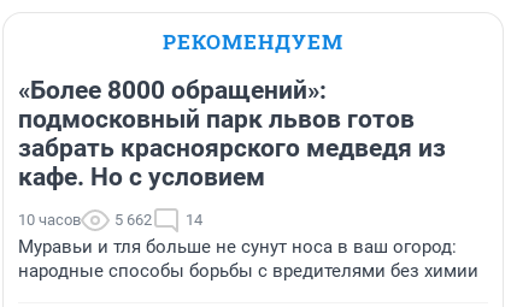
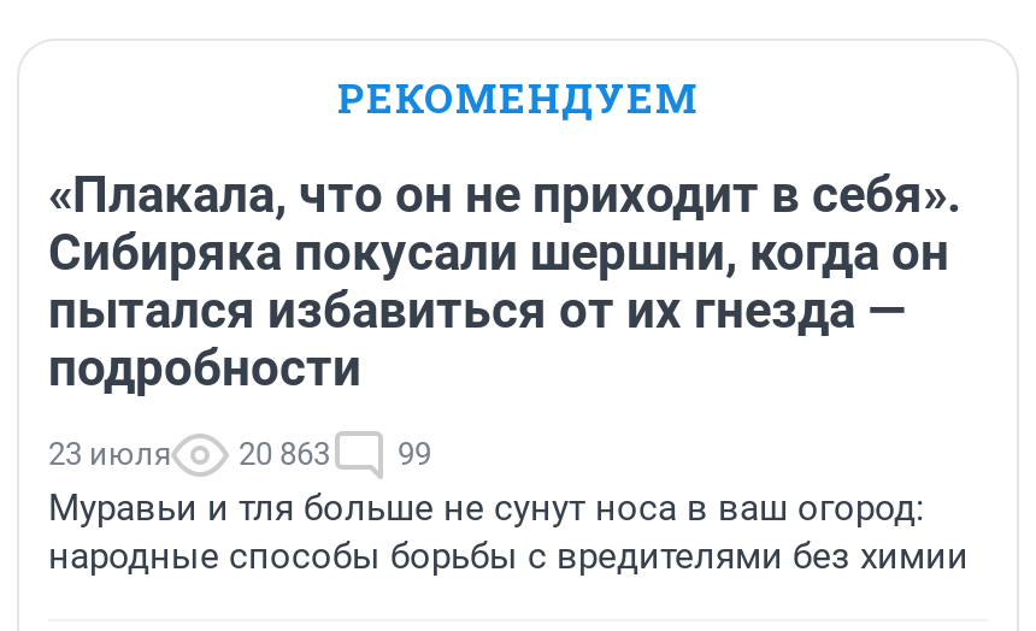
- «Более 8000 обращений»:
- подмосковный парк львов готов
- забрать красноярского медведя из
- кафе. Но с условием
+ «Плакала, что он не приходит в себя».
+ Сибиряка покусали шершни, когда он
+ пытался избавиться от их гнезда —
+ подробности

- 10 часов
- 5 662
- 14
+ 23 июля
+ 20 863
+ 99
